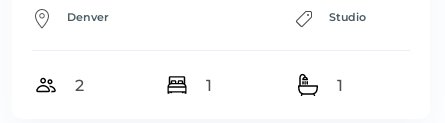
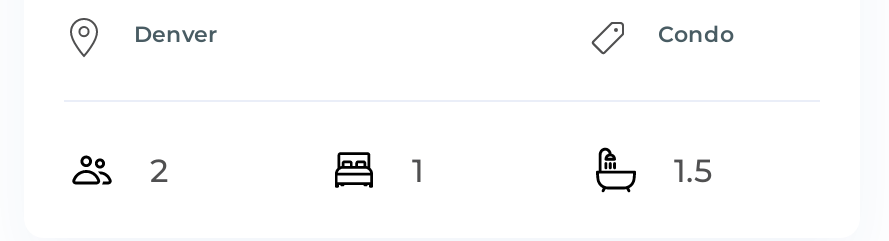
- Studio
+ Condo

- 1
+ 1.5
